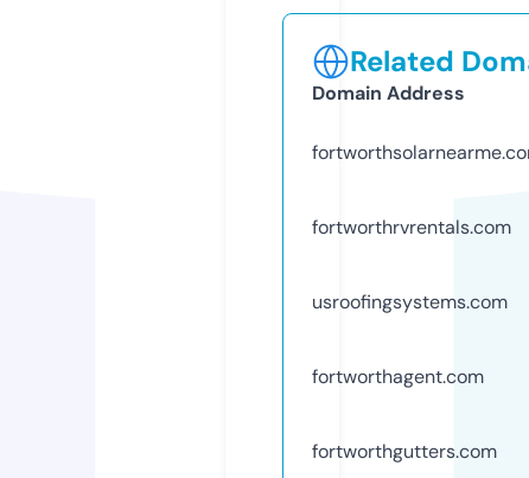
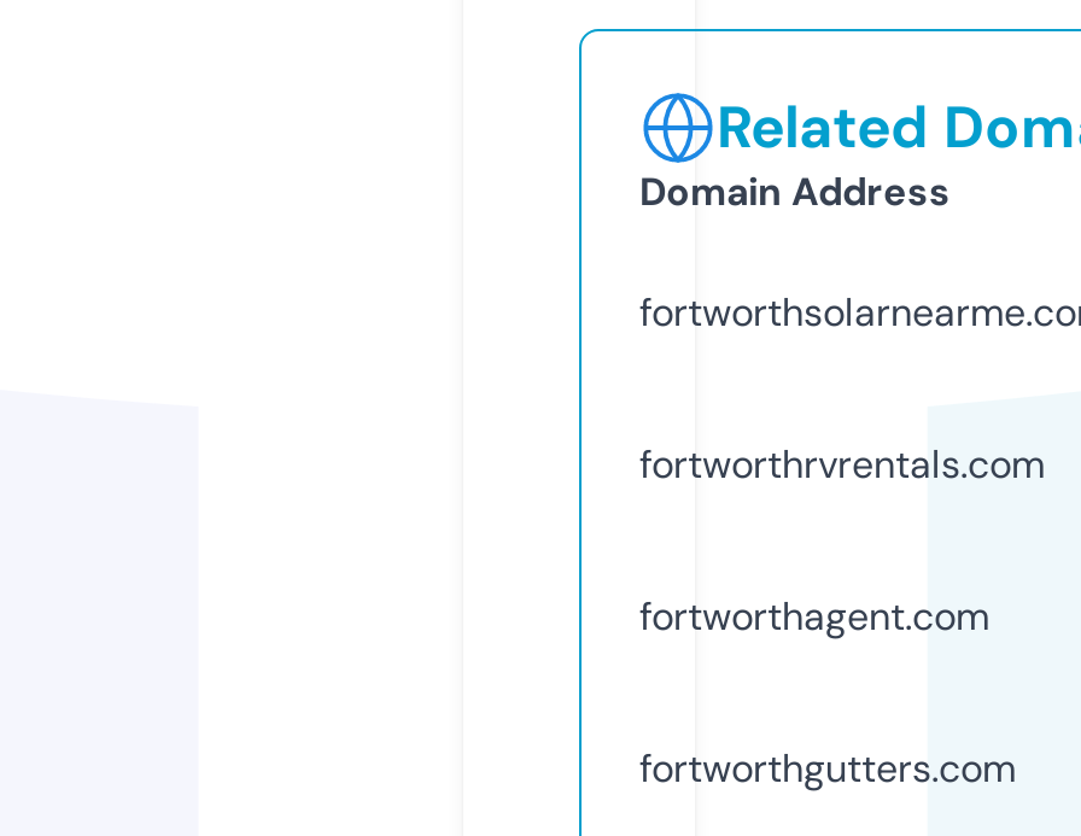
- usroofingsystems.com
